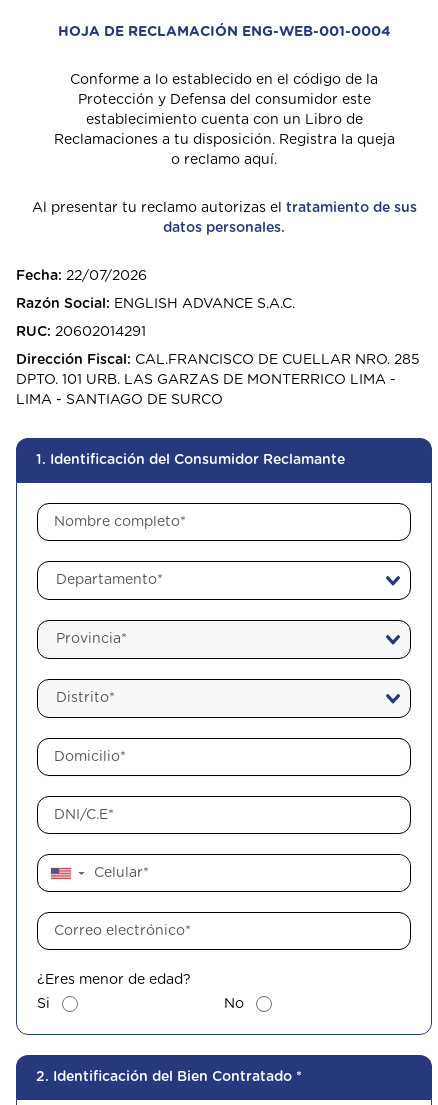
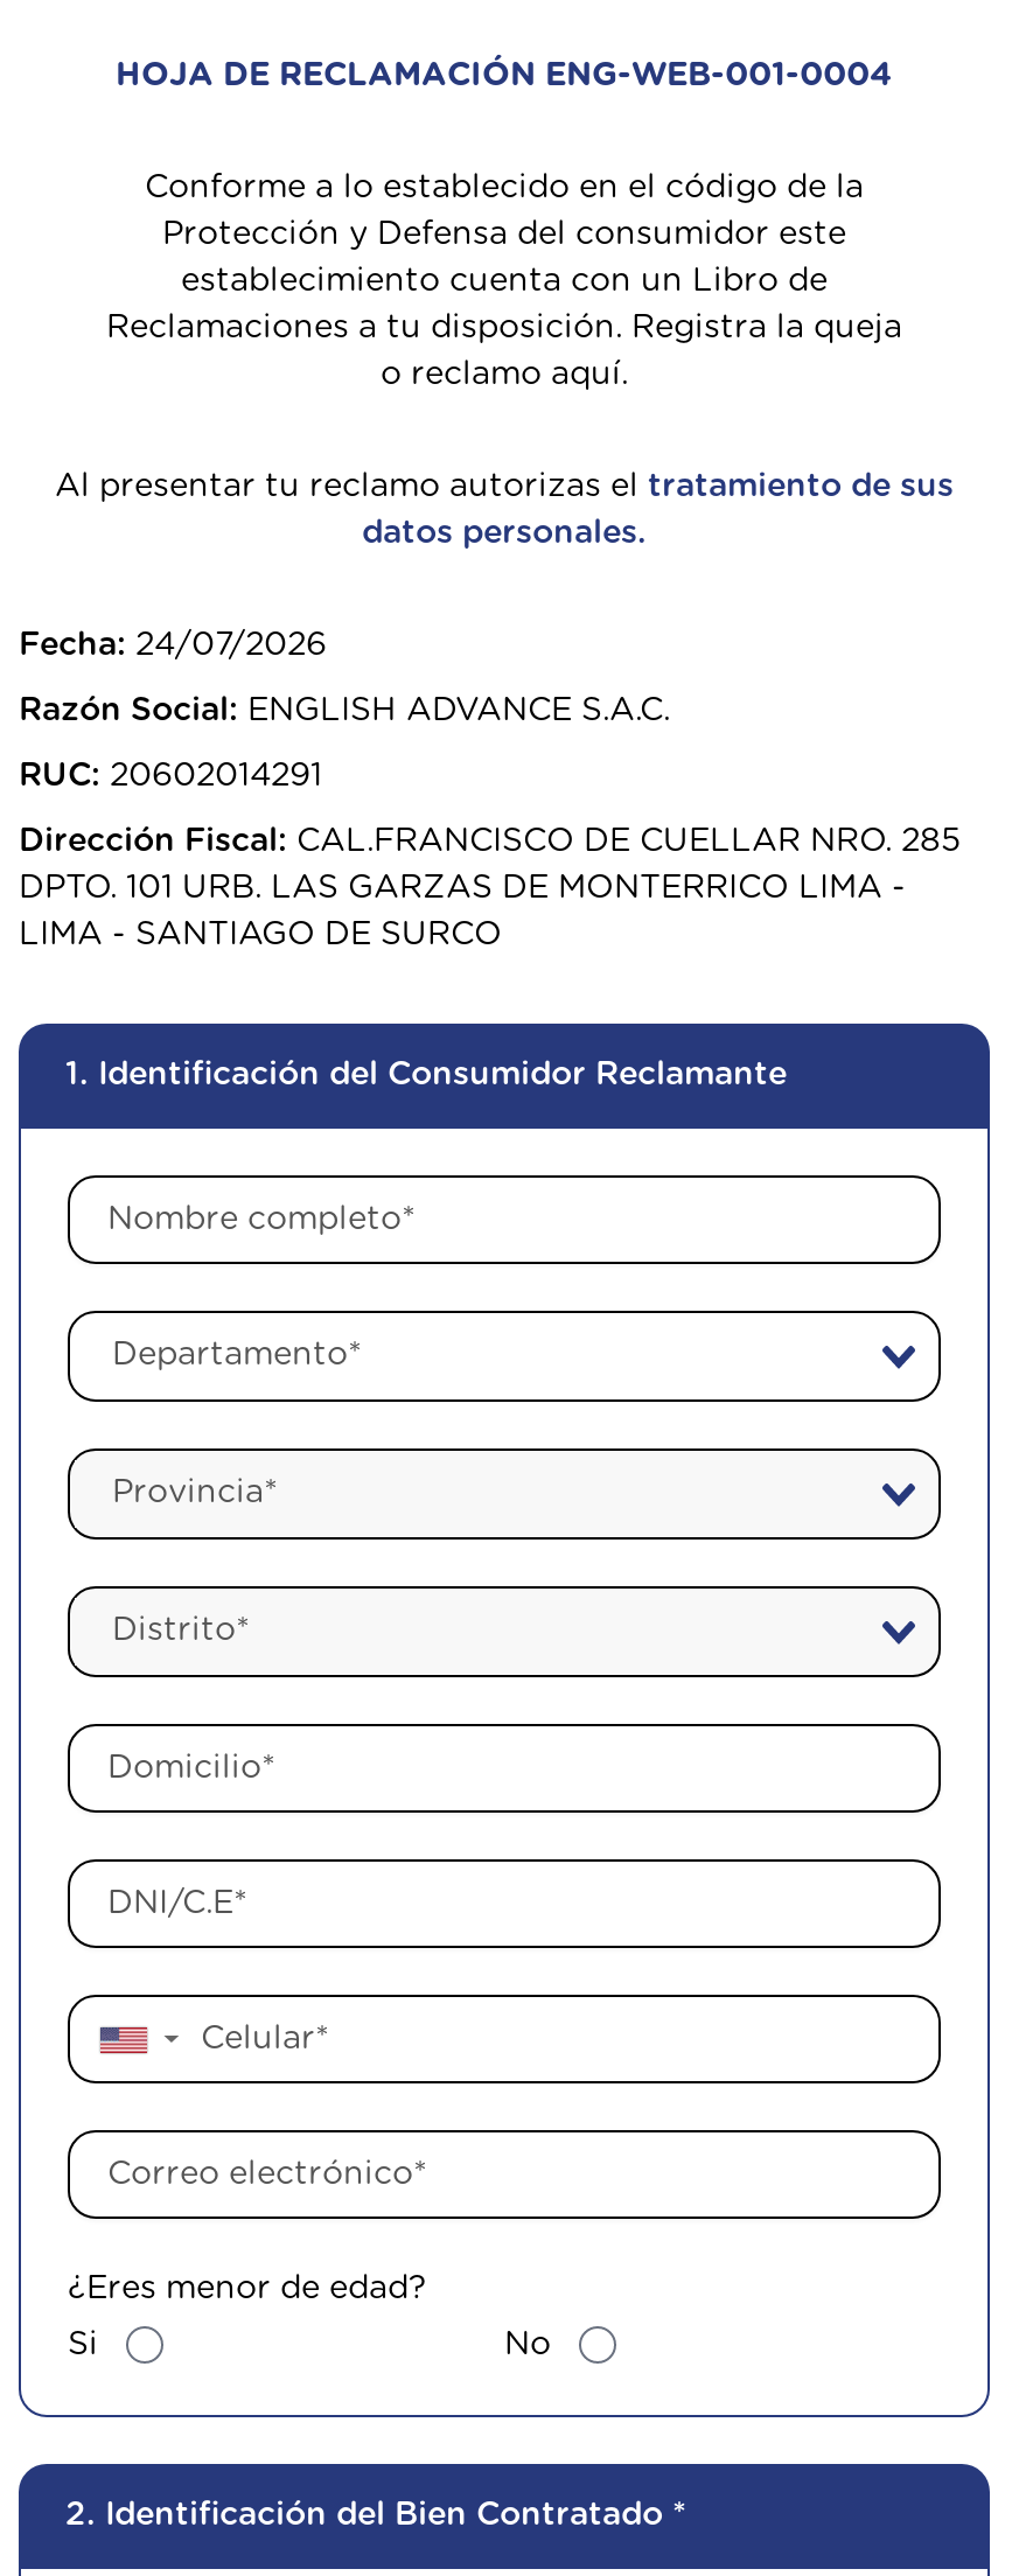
- Fecha: 22/07/2026
+ Fecha: 24/07/2026
